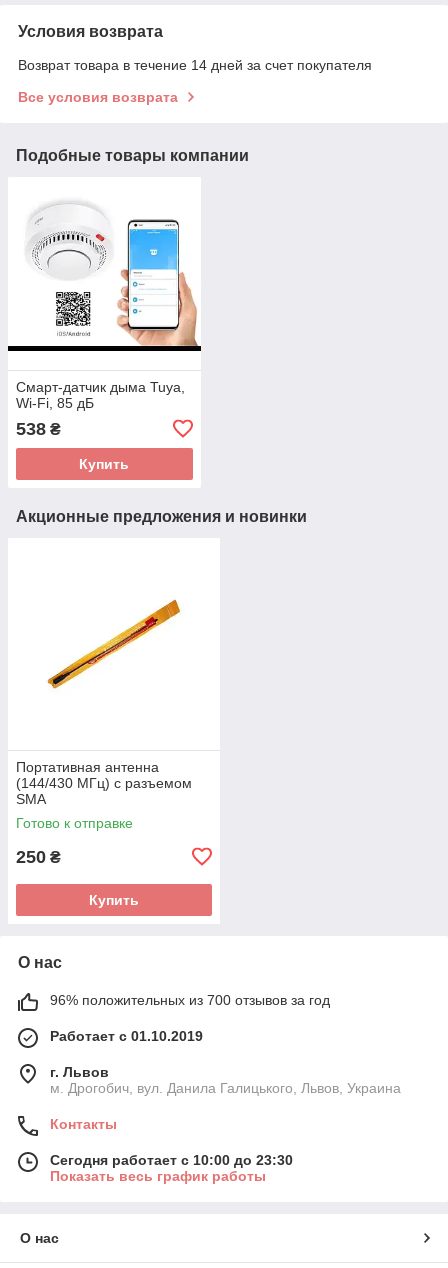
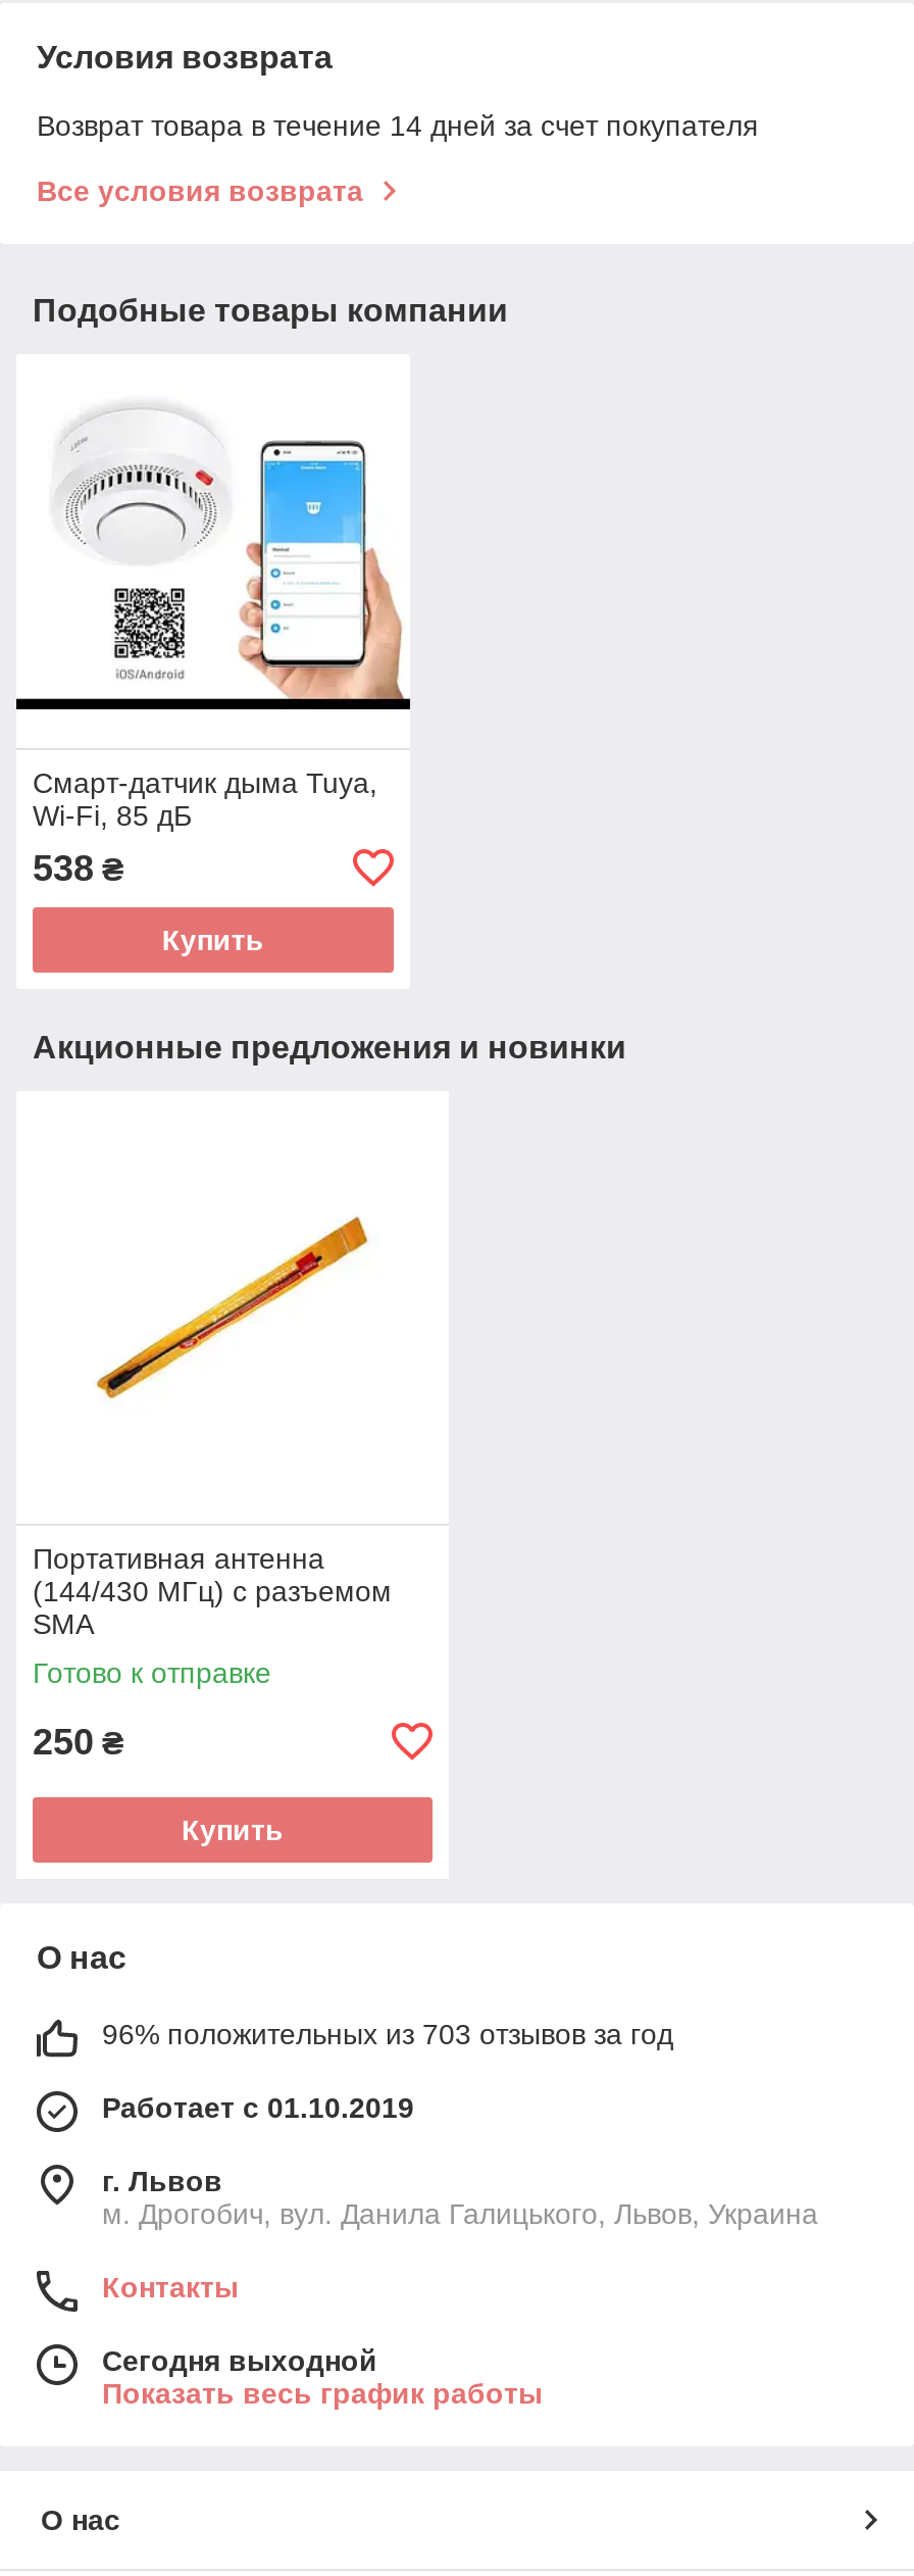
- 96% положительных из 700 отзывов за год
+ 96% положительных из 703 отзывов за год

- Сегодня работает с 10:00 до 23:30
+ Сегодня выходной
